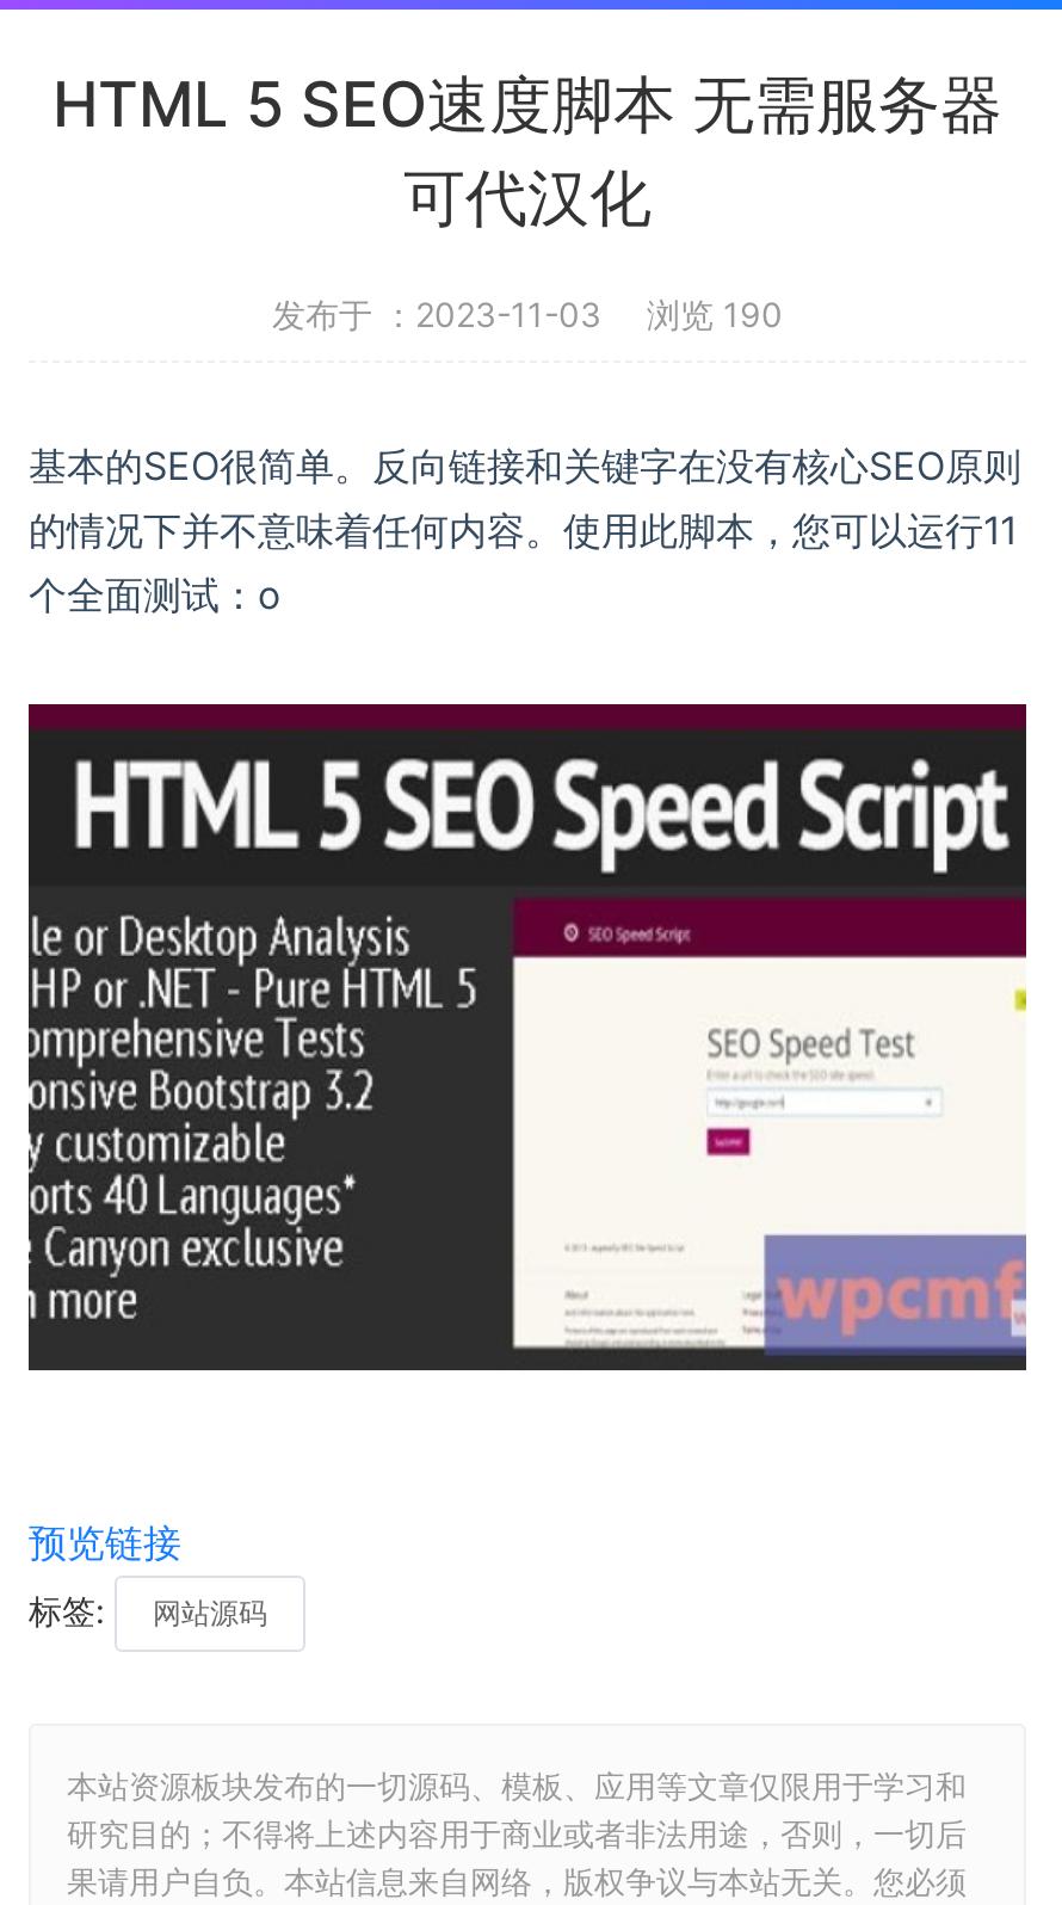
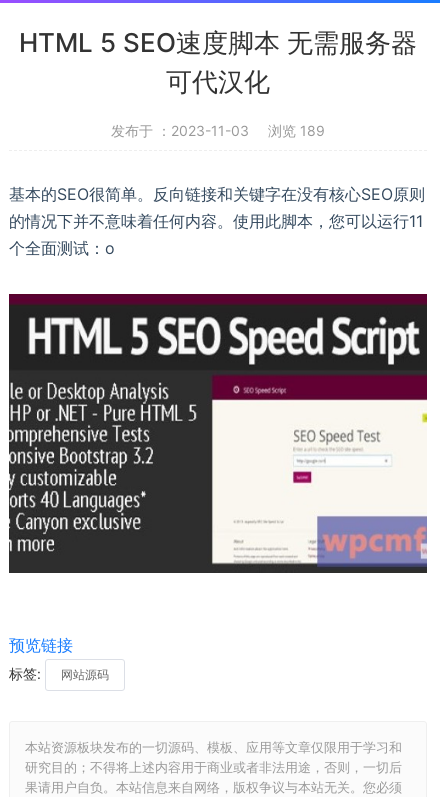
- 发布于 ：2023-11-03 浏览 190
+ 发布于 ：2023-11-03 浏览 189
